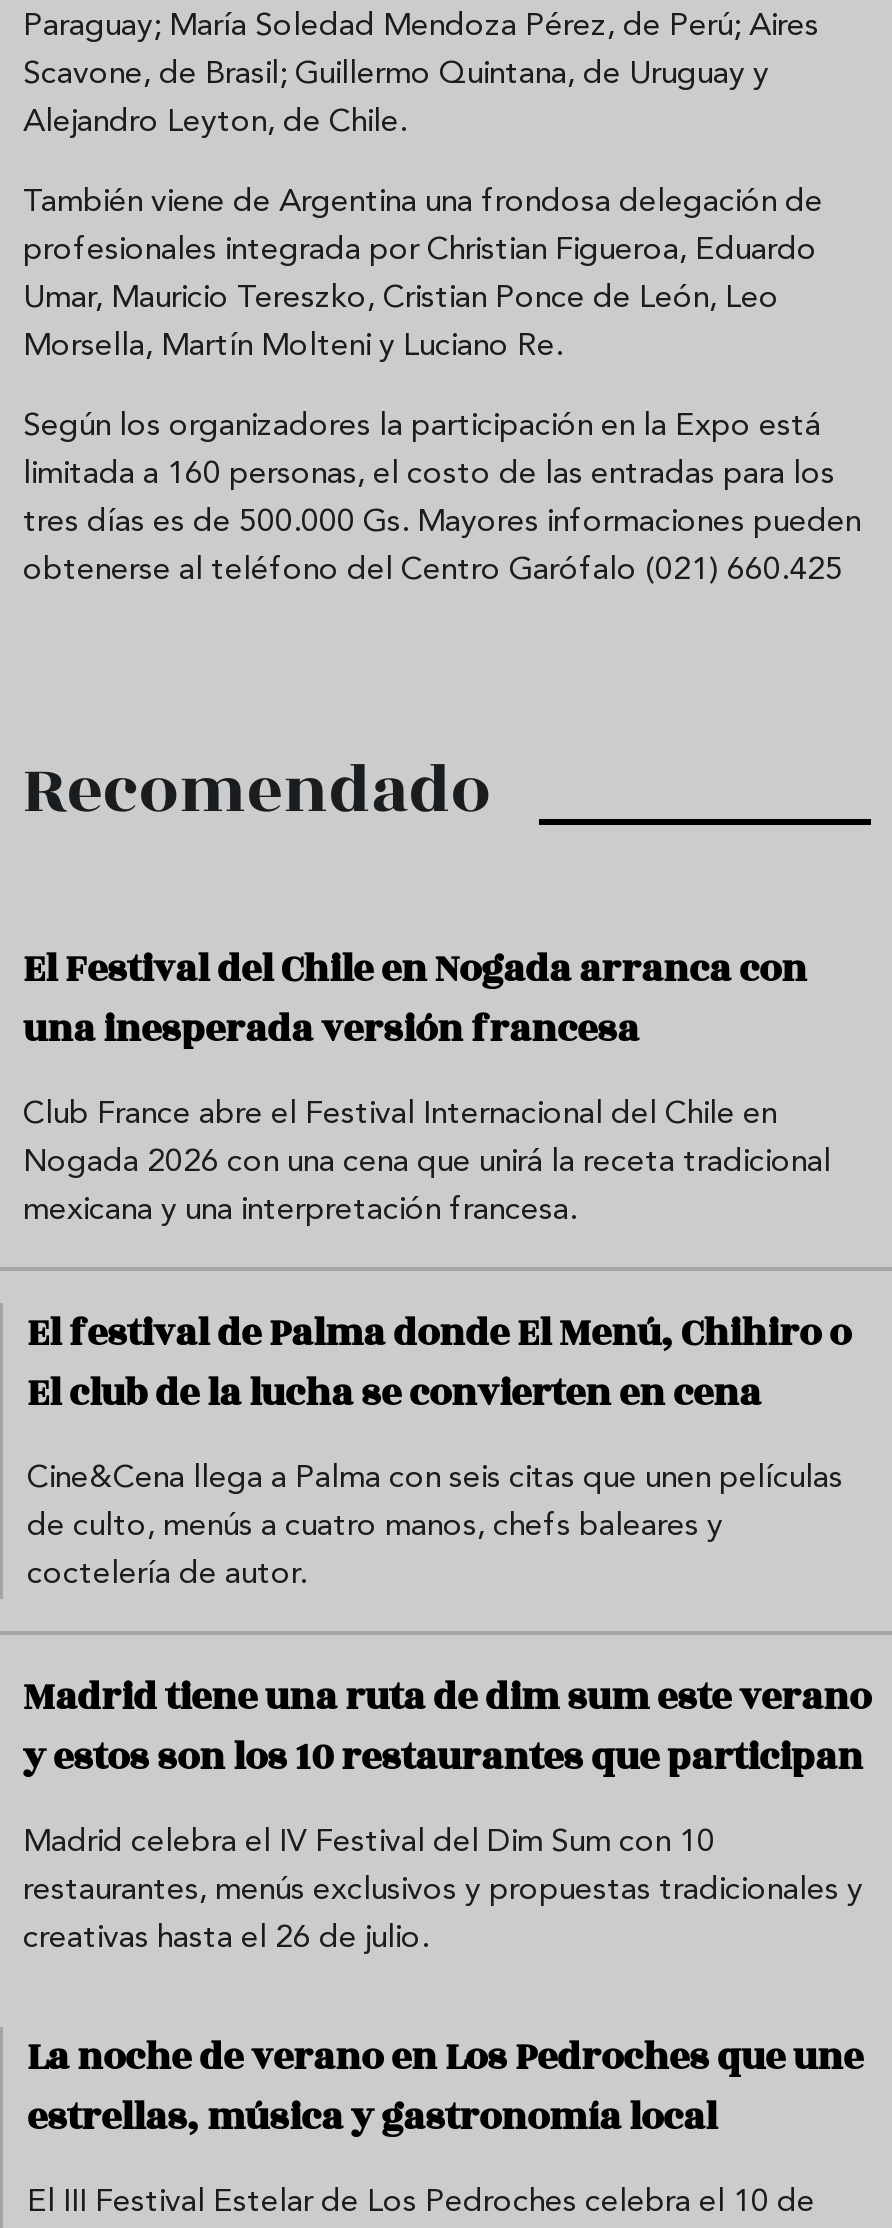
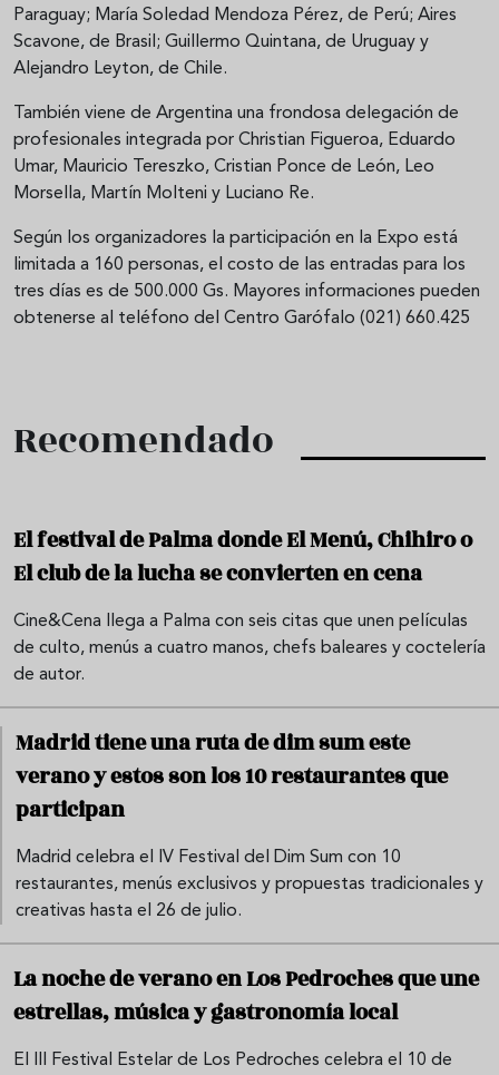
- El Festival del Chile en Nogada arranca con
- una inesperada versión francesa
- Club France abre el Festival Internacional del Chile en
- Nogada 2026 con una cena que unirá la receta tradicional
- mexicana y una interpretación francesa.

moved up: El festival de Palma donde El Menú, Chihiro o | El club de la lucha se convierten en cena | Cine&Cena llega a Palma con seis citas que unen películas
